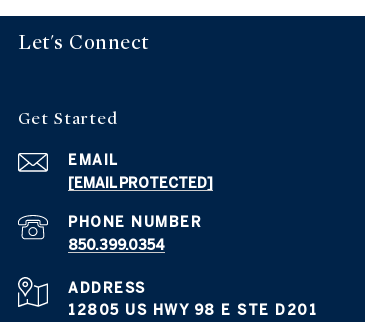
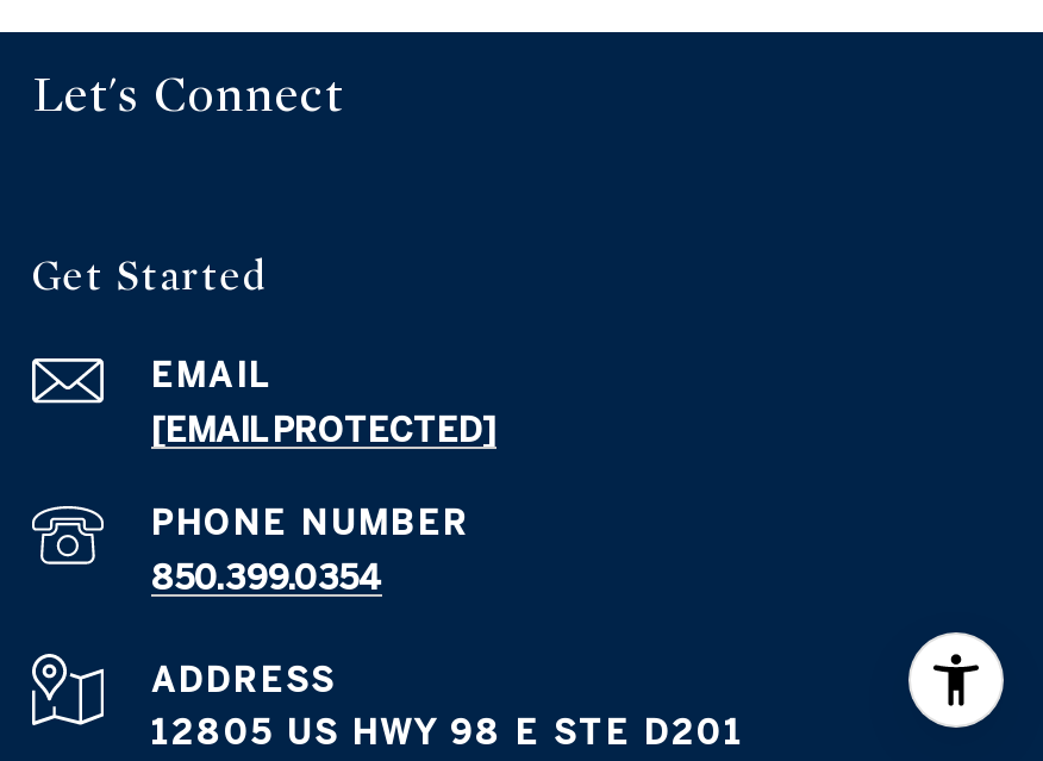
+ [image]
